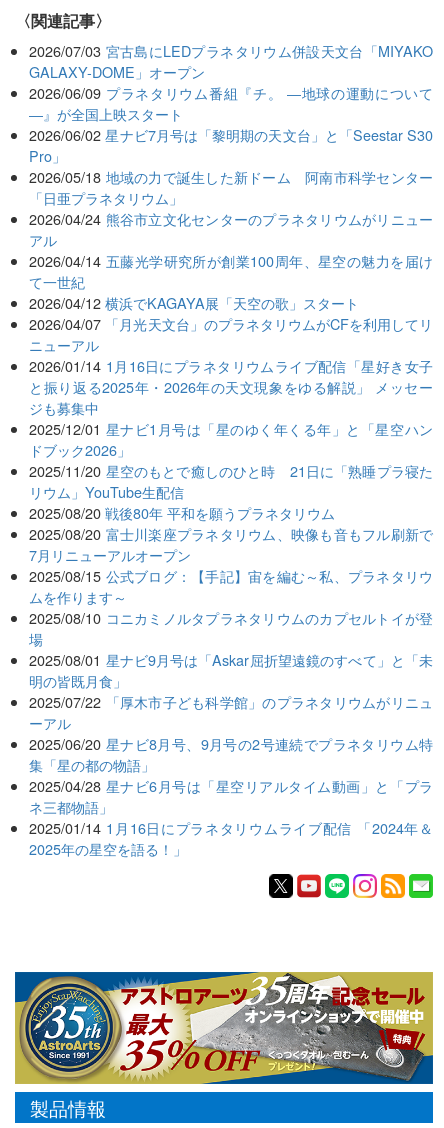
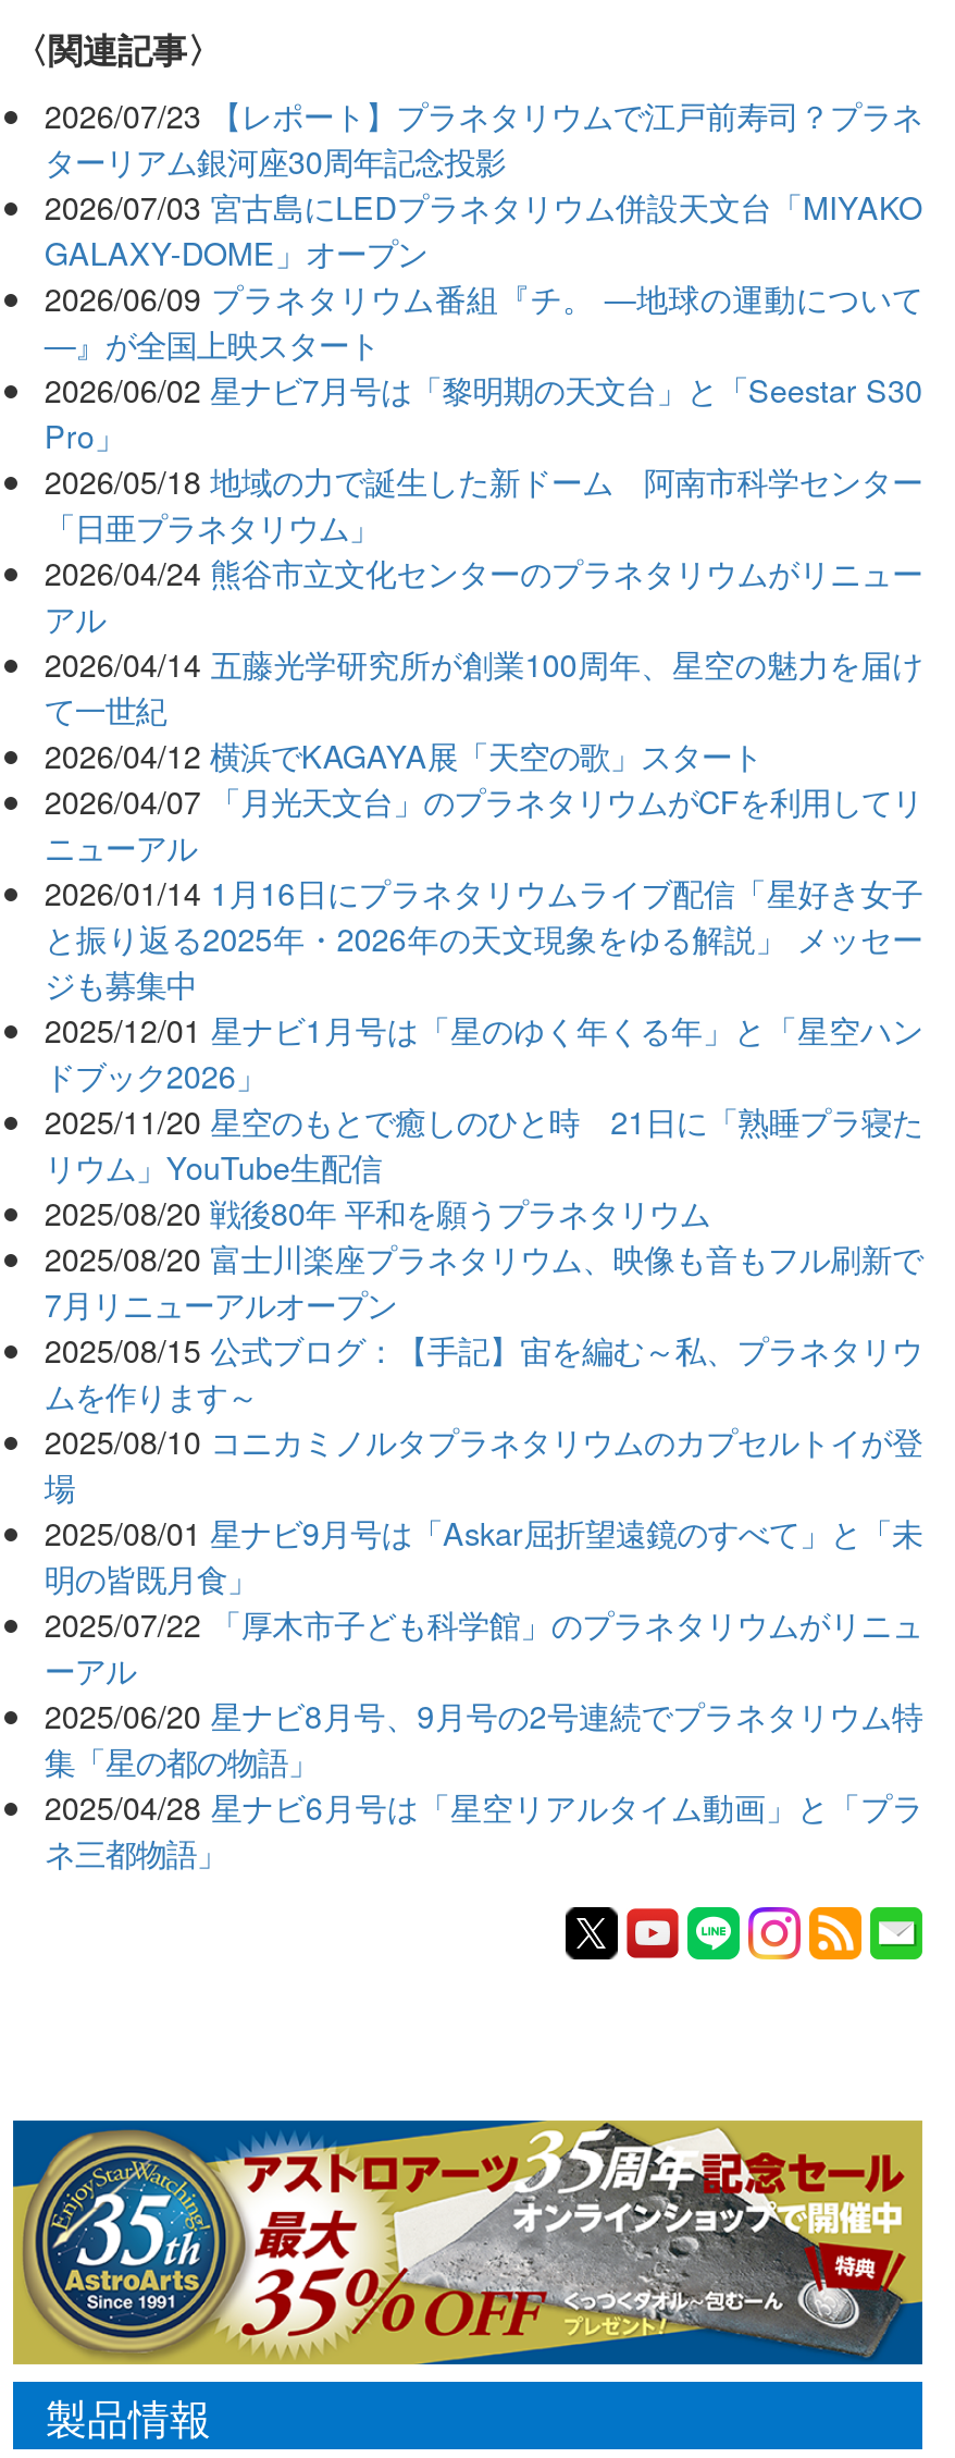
+ 2026/07/23 【レポート】プラネタリウムで江戸前寿司？プラネ
+ ターリアム銀河座30周年記念投影

moved down: 2026/07/03 宮古島にLEDプラネタリウム併設天文台「MIYAKO | GALAXY-DOME」オープン | ―』が全国上映スタート | ... | 2025/04/28 星ナビ6月号は「星空リアルタイム動画」と「プラ | ネ三都物語」

- 2025/01/14 1月16日にプラネタリウムライブ配信 「2024年＆
- 2025年の星空を語る！」
